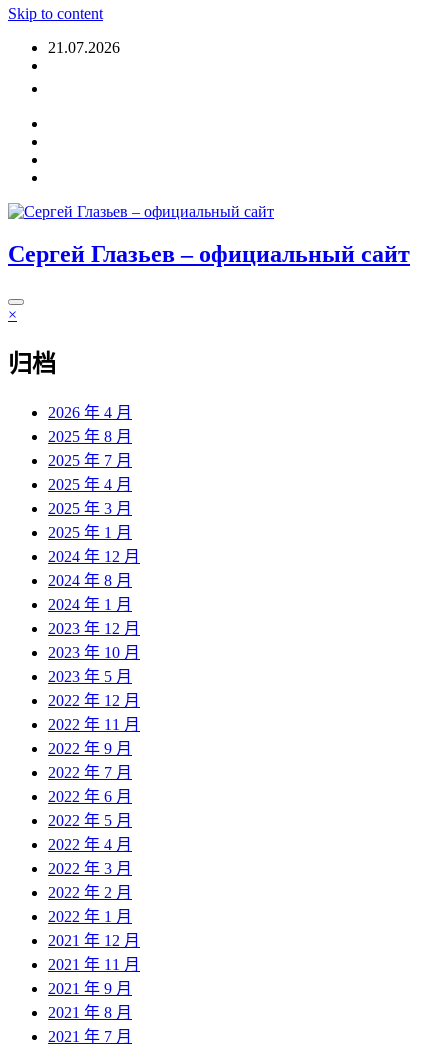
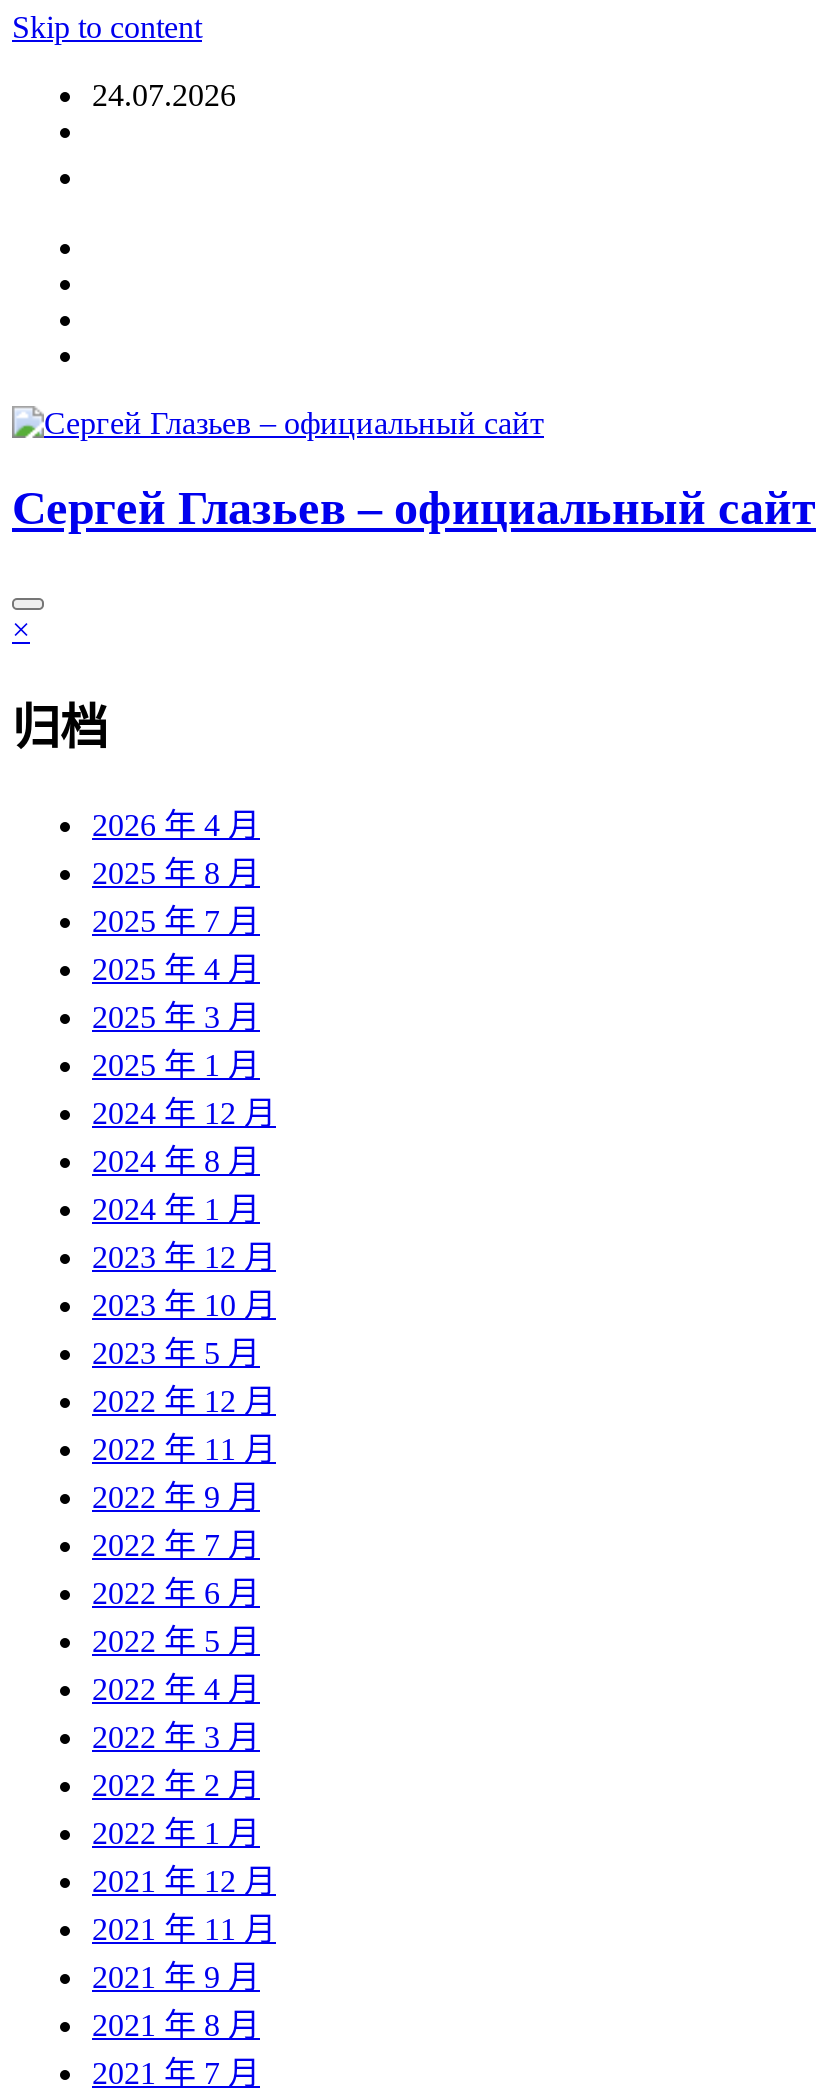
- 21.07.2026
+ 24.07.2026
